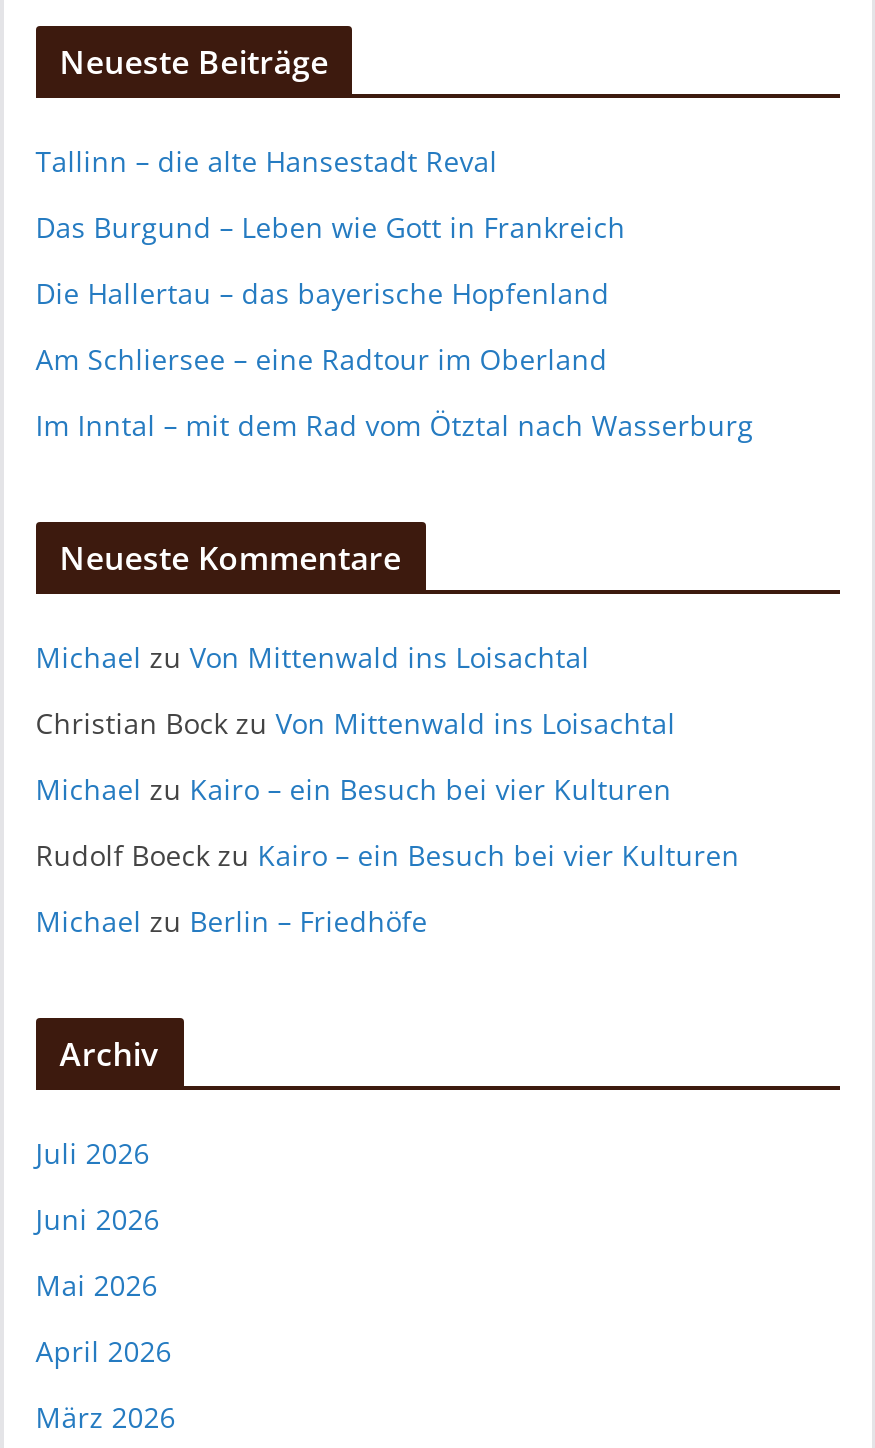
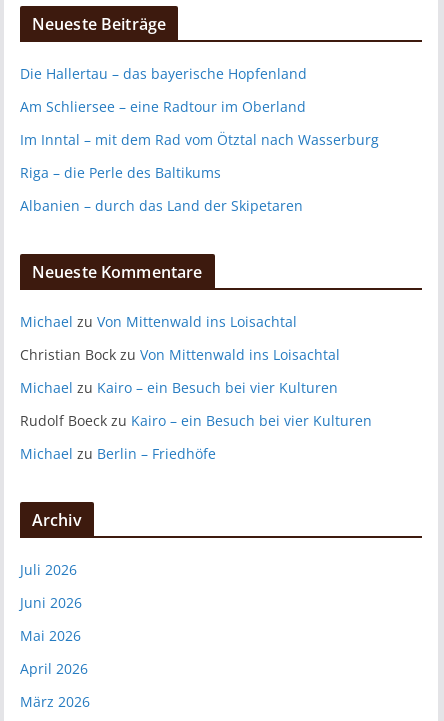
- Tallinn – die alte Hansestadt Reval
- Das Burgund – Leben wie Gott in Frankreich

moved up: Die Hallertau – das bayerische Hopfenland | Am Schliersee – eine Radtour im Oberland | Im Inntal – mit dem Rad vom Ötztal nach Wasserburg

+ Riga – die Perle des Baltikums
+ Albanien – durch das Land der Skipetaren
